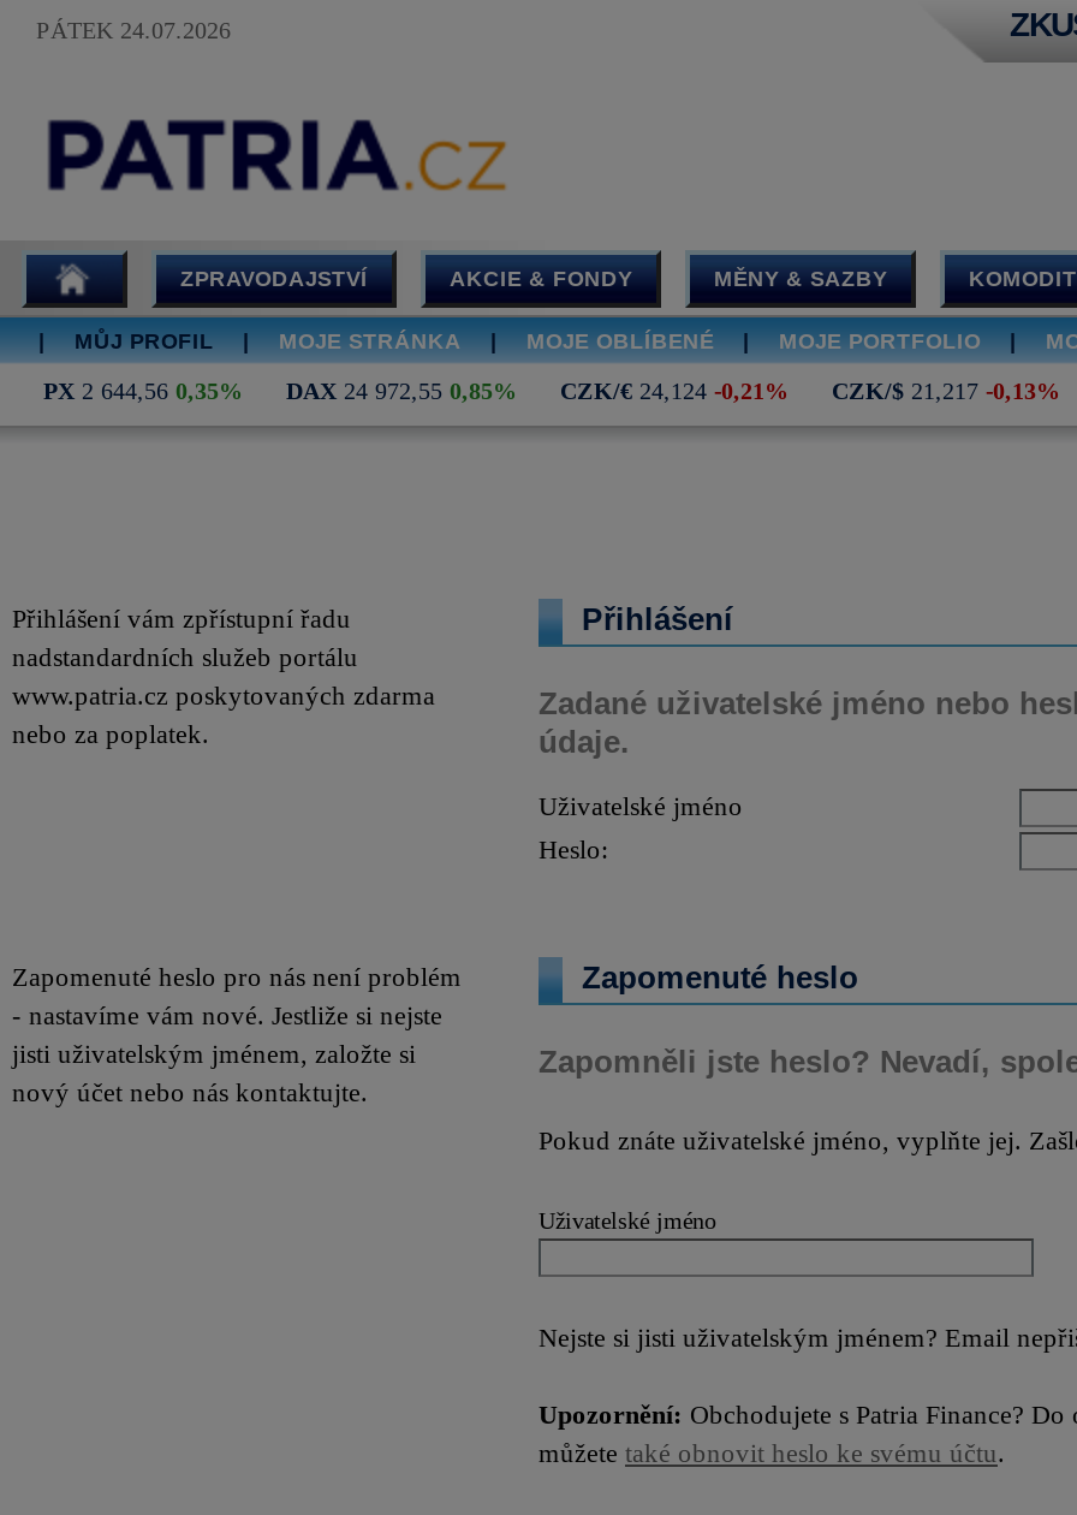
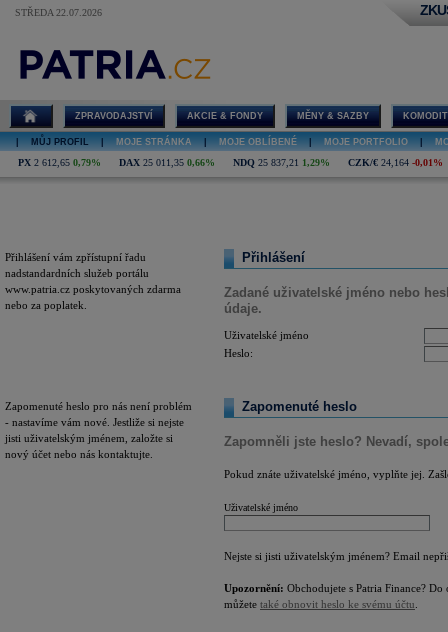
- PÁTEK 24.07.2026
+ STŘEDA 22.07.2026

- PX 2 644,56 0,35%
- DAX 24 972,55 0,85%
- CZK/€ 24,124 -0,21%
- CZK/$ 21,217 -0,13%
+ PX 2 612,65 0,79%
+ DAX 25 011,35 0,66%
+ NDQ 25 837,21 1,29%
+ CZK/€ 24,164 -0,01%
